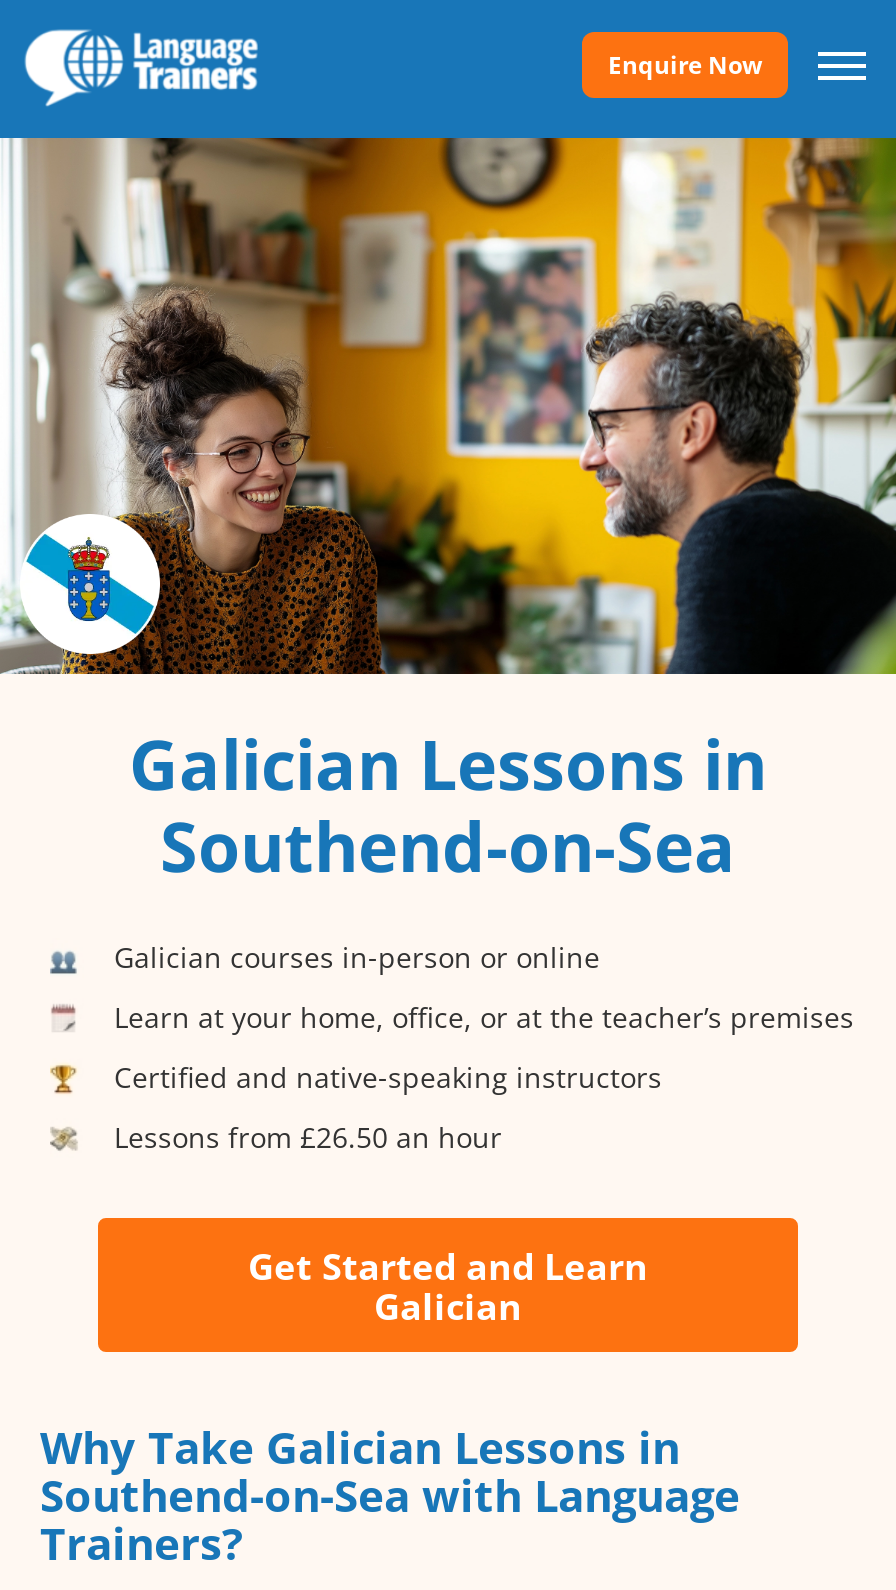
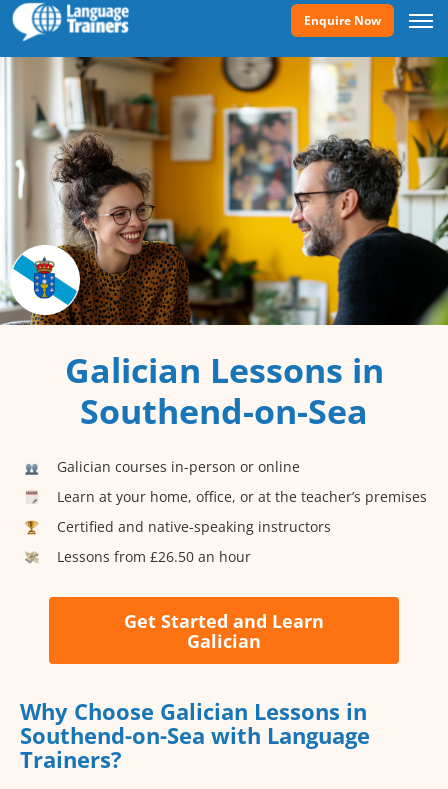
- Why Take Galician Lessons in
+ Why Choose Galician Lessons in
